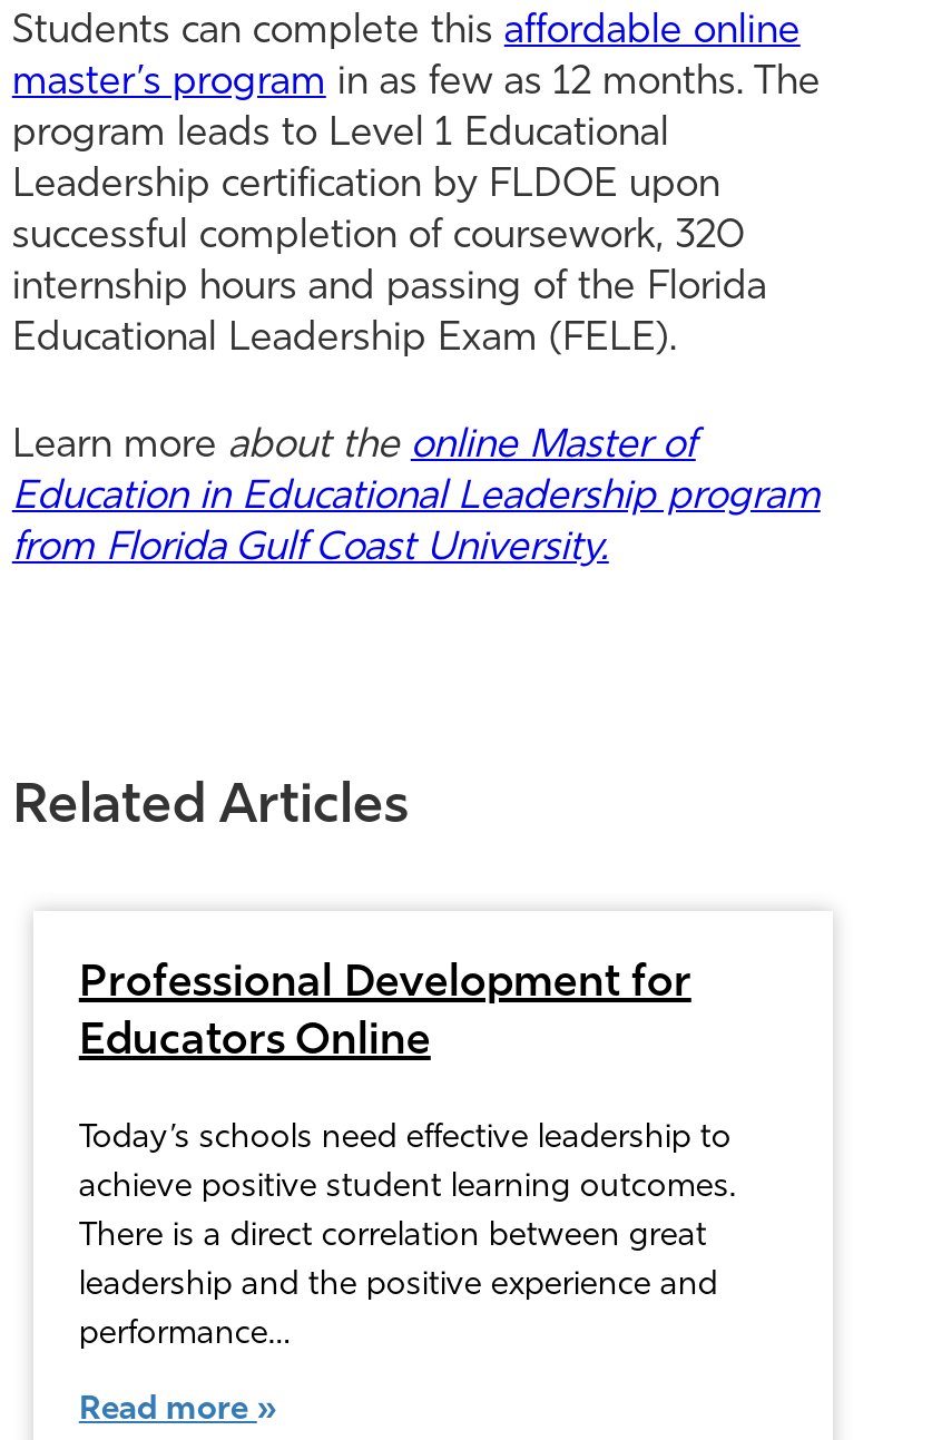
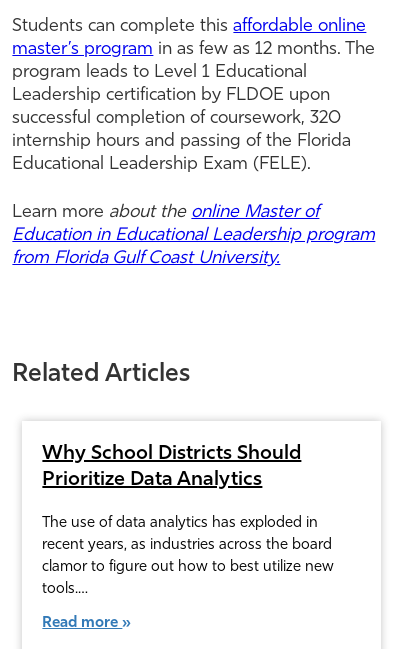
- Professional Development for
- Educators Online
- Today’s schools need effective leadership to
- achieve positive student learning outcomes.
- There is a direct correlation between great
- leadership and the positive experience and
- performance…
+ Why School Districts Should
+ Prioritize Data Analytics
+ The use of data analytics has exploded in
+ recent years, as industries across the board
+ clamor to figure out how to best utilize new
+ tools.…
